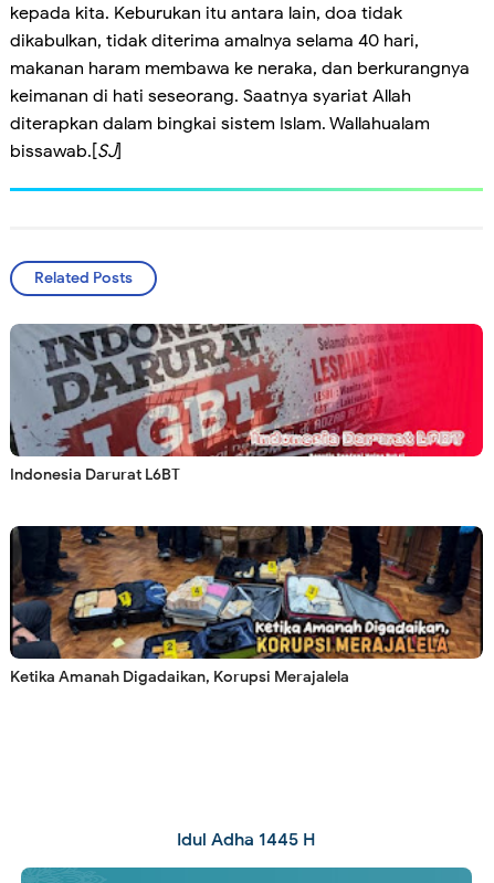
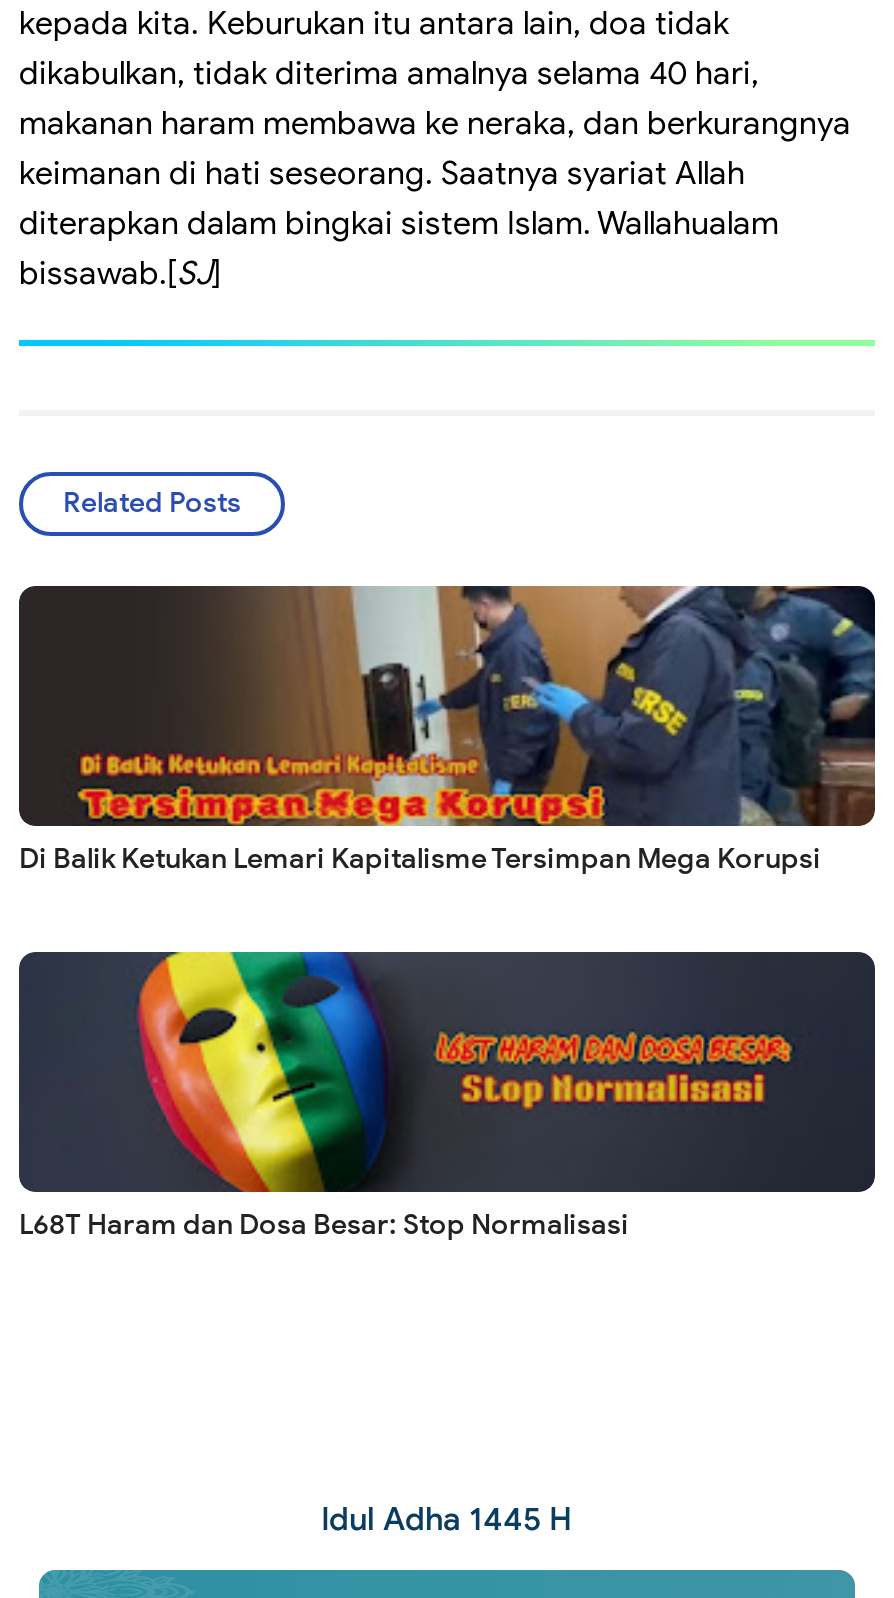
- [image]
- Indonesia Darurat L6BT
+ [image]
+ Di Balik Ketukan Lemari Kapitalisme Tersimpan Mega Korupsi

- [image]
- Ketika Amanah Digadaikan, Korupsi Merajalela
+ [image]
+ L68T Haram dan Dosa Besar: Stop Normalisasi
